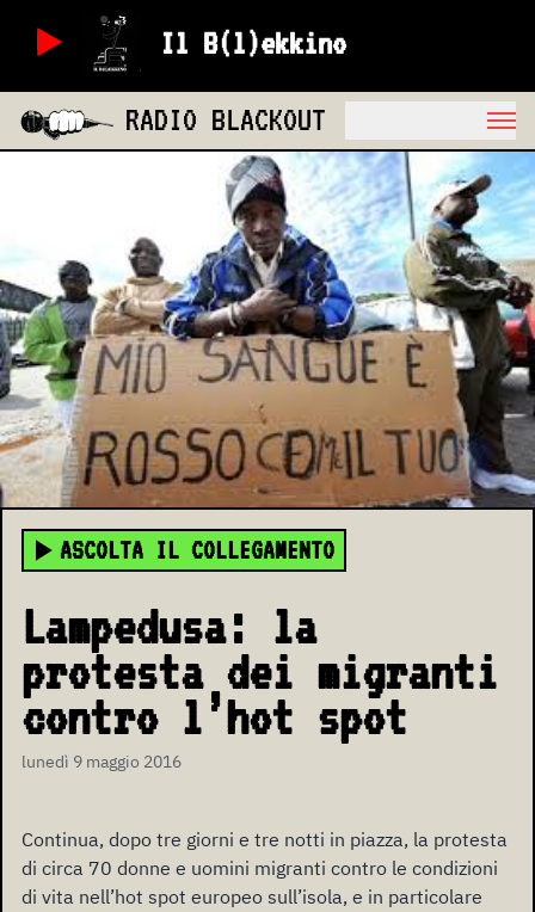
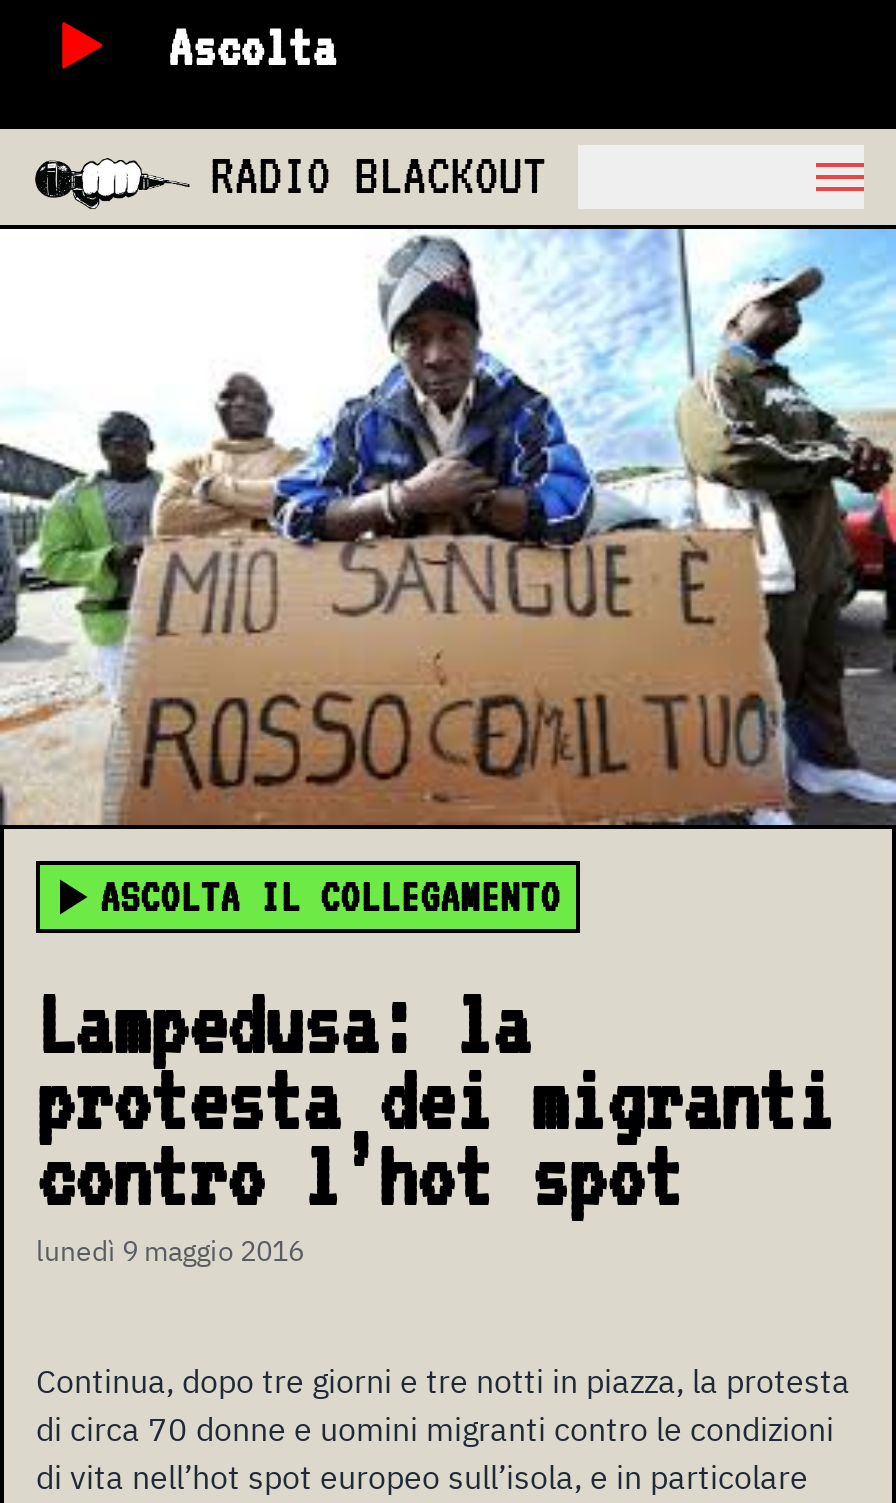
- Il B(l)ekkino
+ Ascolta
